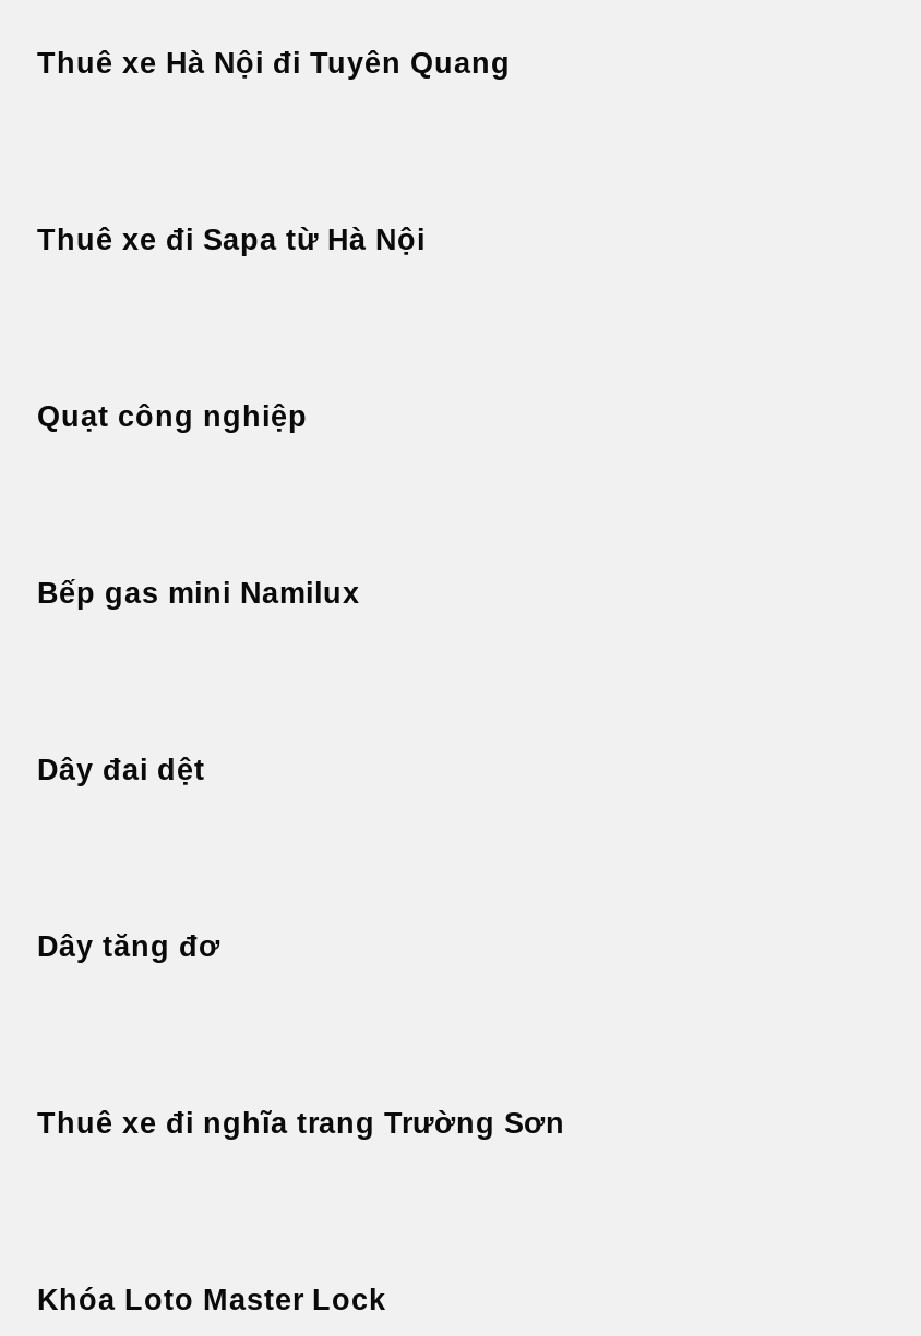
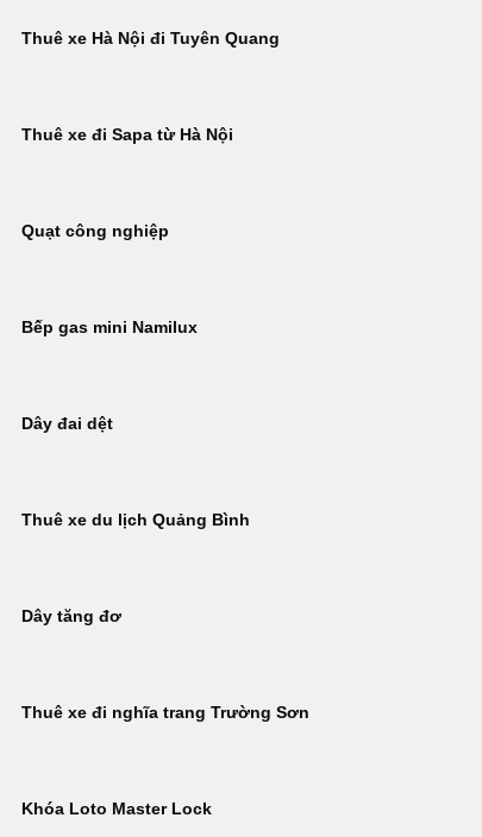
+ Thuê xe du lịch Quảng Bình
